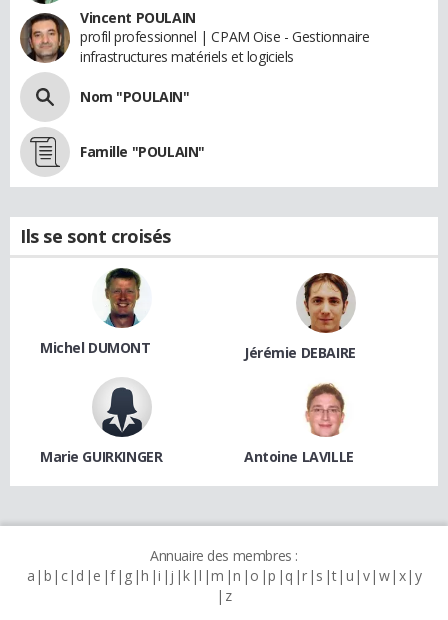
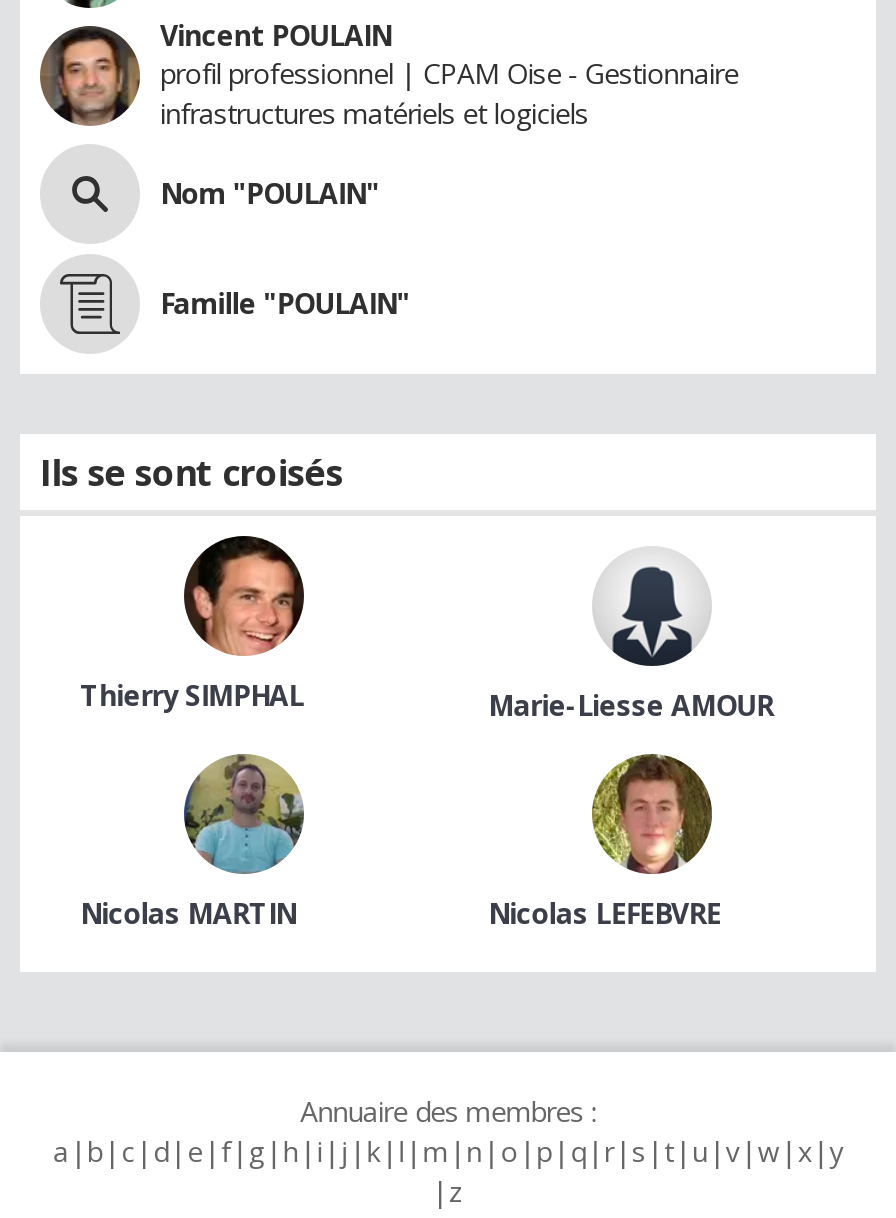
- [image]
- Michel DUMONT
- Jérémie DEBAIRE
+ [image]
+ Thierry SIMPHAL
+ Marie-Liesse AMOUR

- [image]
+ [image]

- [image]
- Marie GUIRKINGER
- Antoine LAVILLE
+ [image]
+ Nicolas MARTIN
+ Nicolas LEFEBVRE

- [image]
+ [image]
